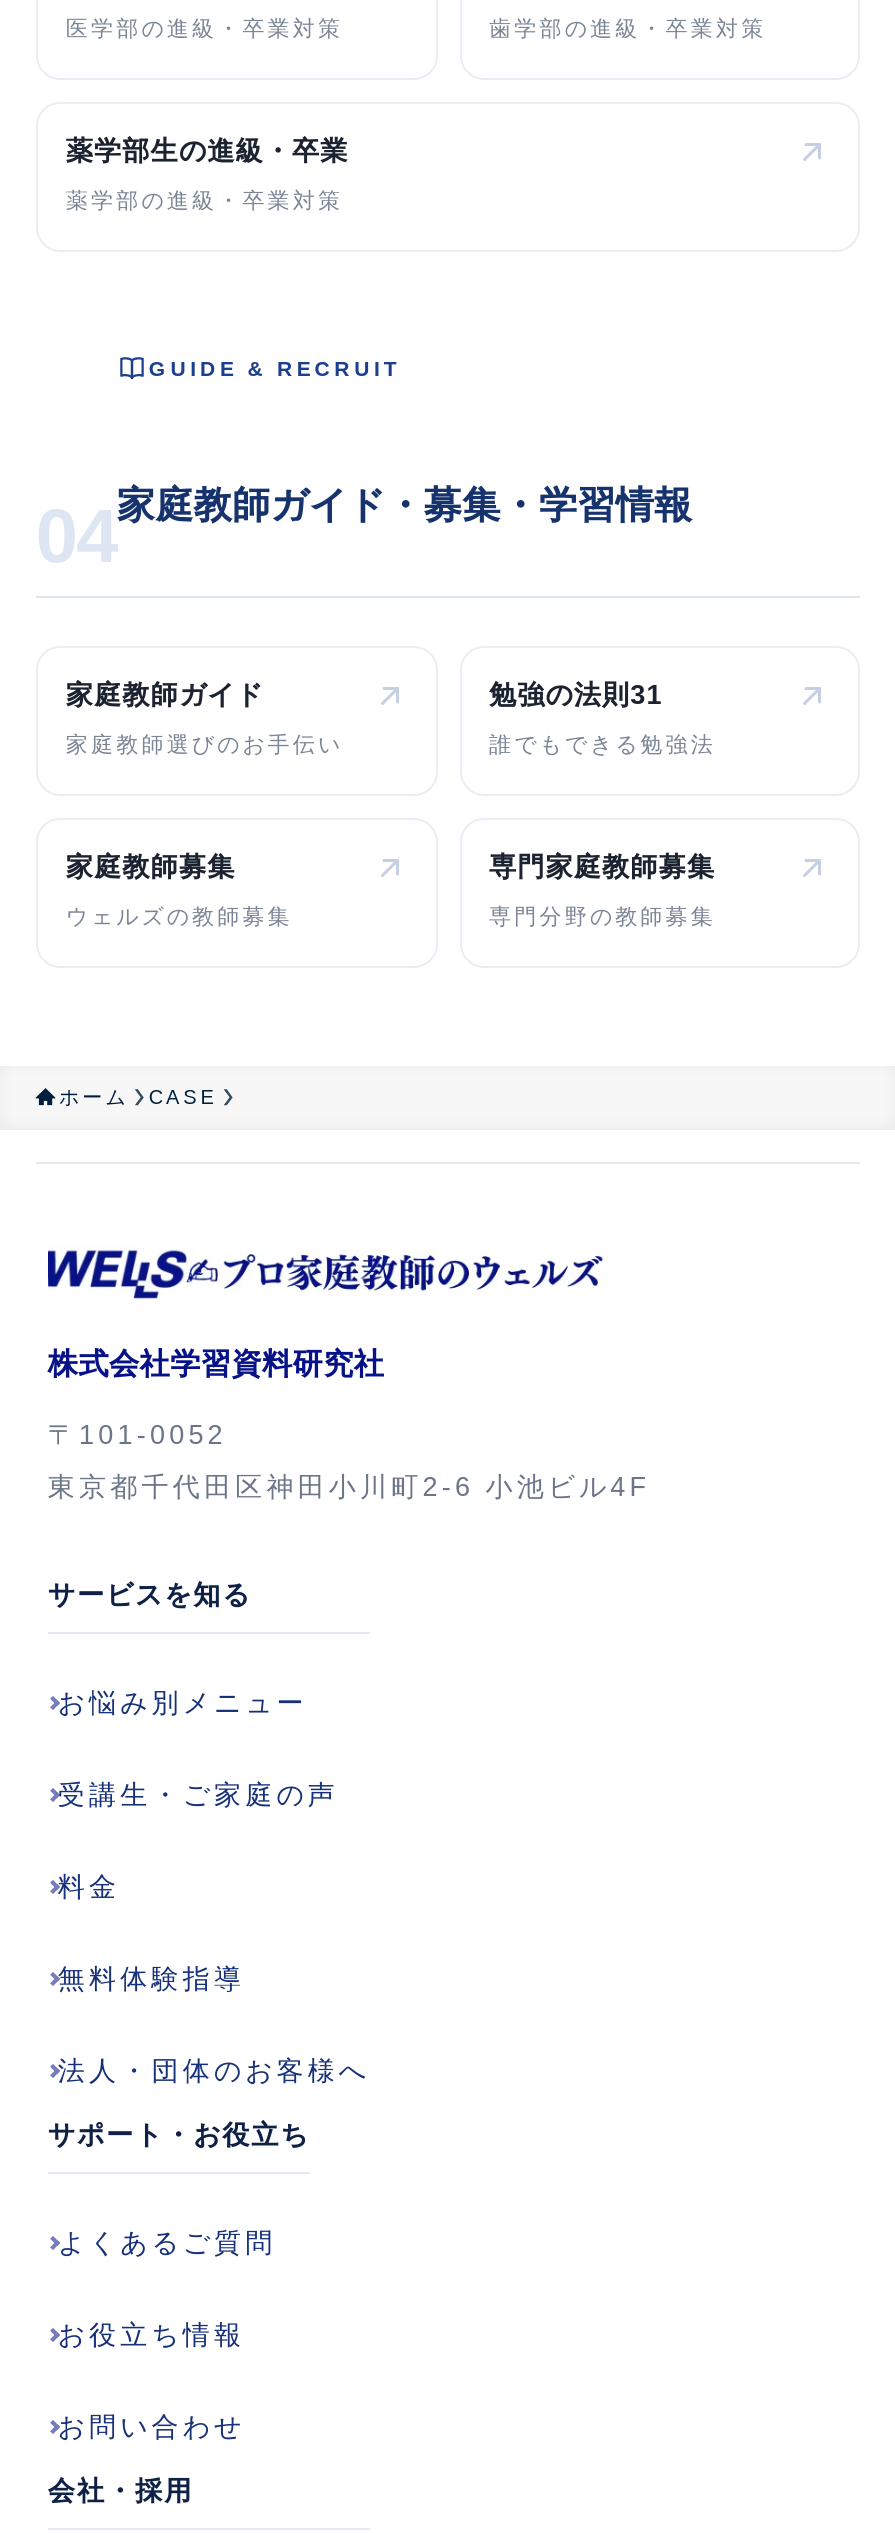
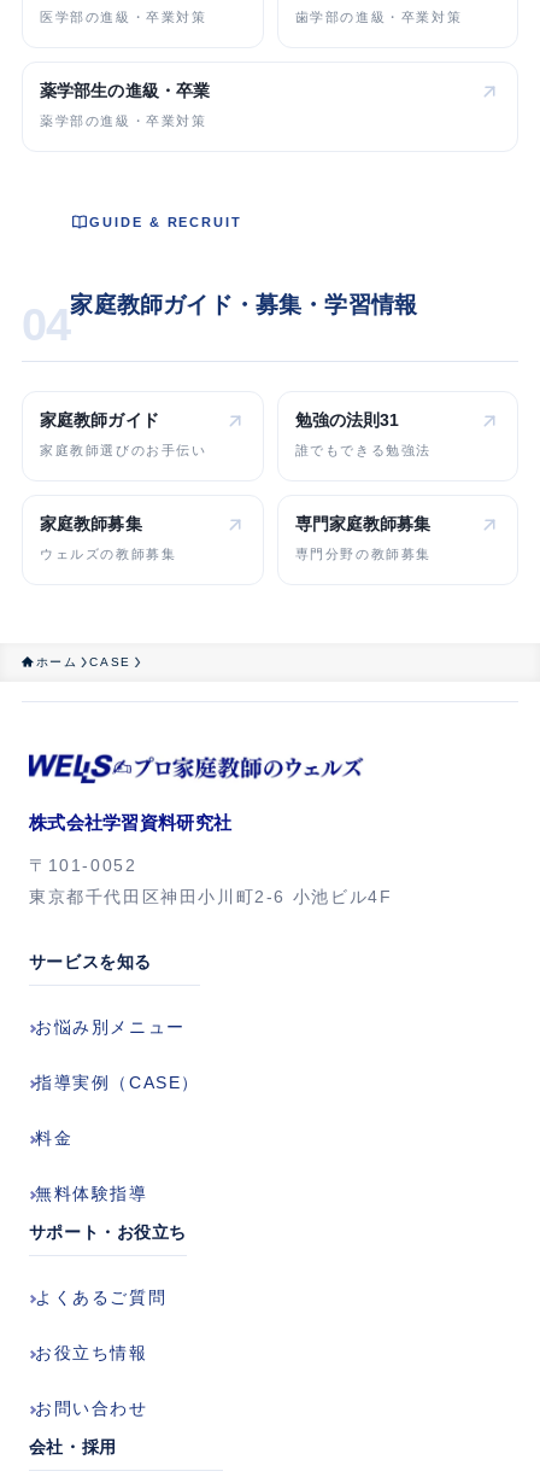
- 受講生・ご家庭の声
+ 指導実例（CASE）

- 法人・団体のお客様へ
